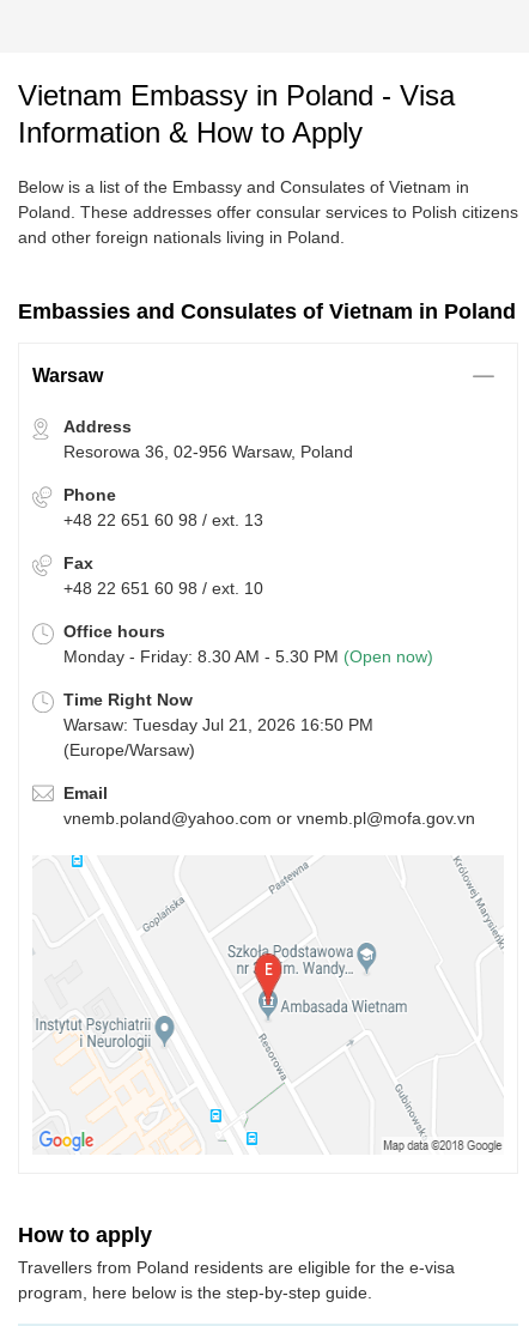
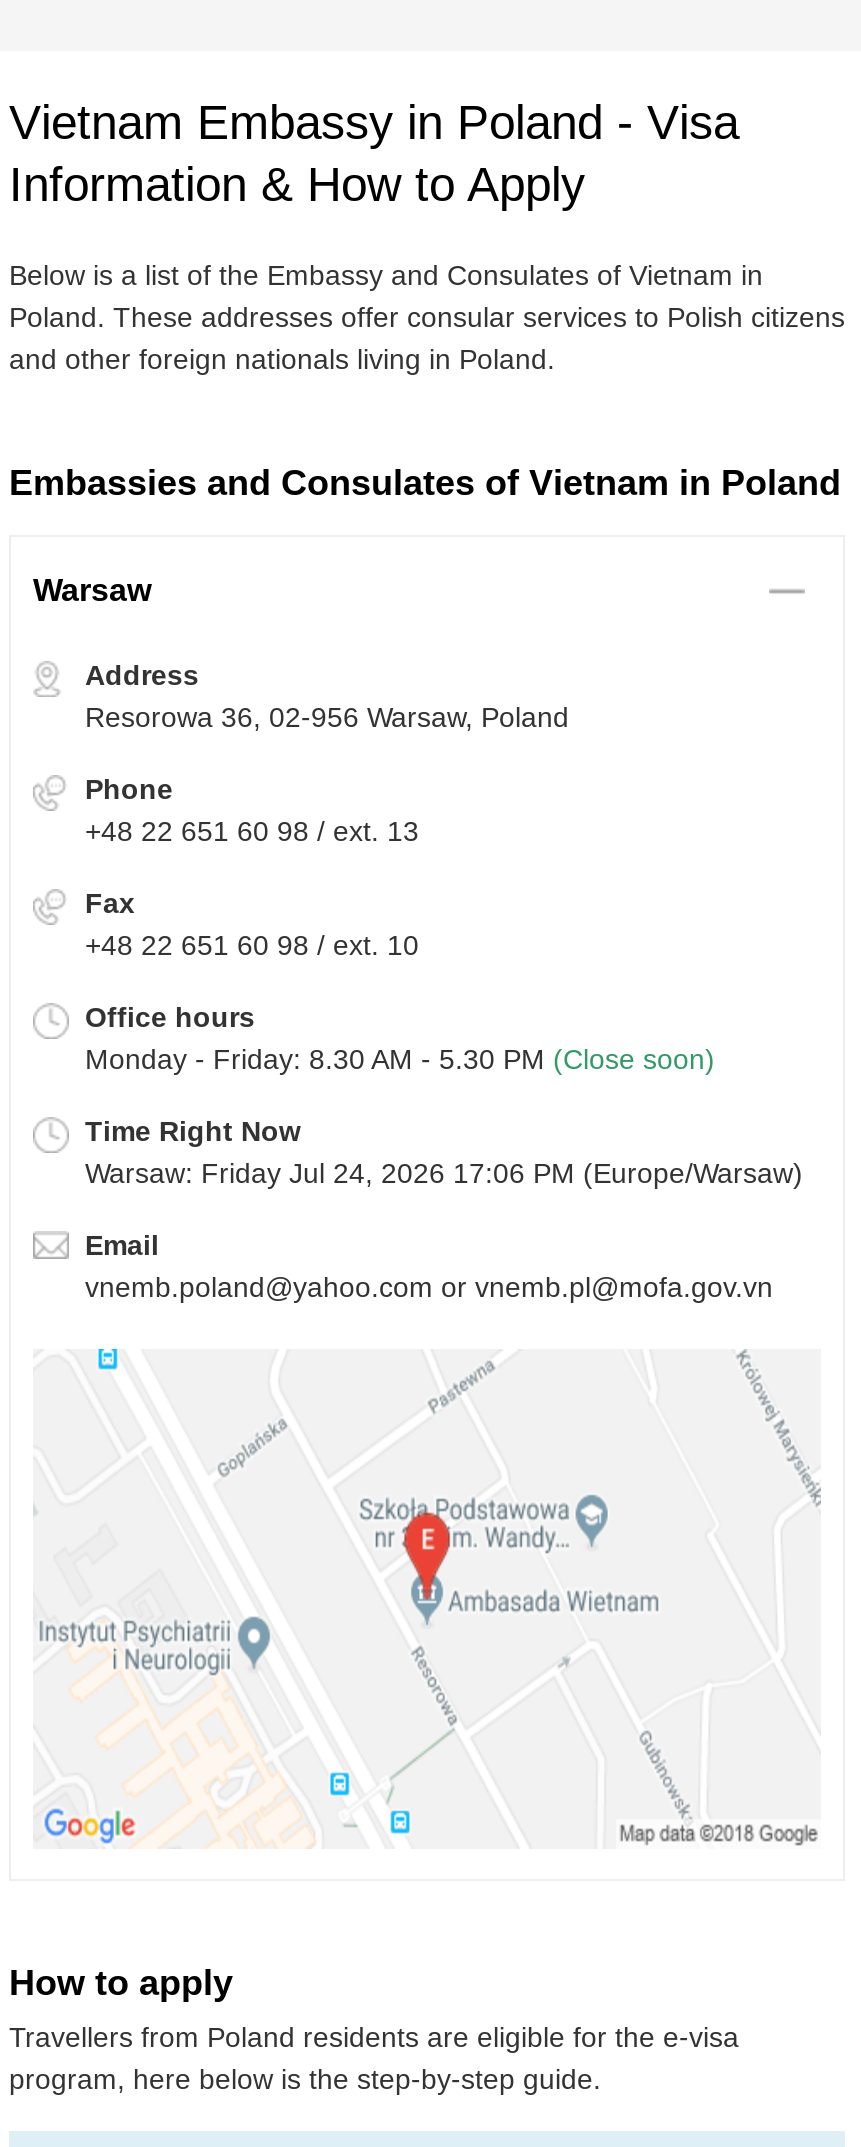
- Monday - Friday: 8.30 AM - 5.30 PM (Open now)
+ Monday - Friday: 8.30 AM - 5.30 PM (Close soon)

- Warsaw: Tuesday Jul 21, 2026 16:50 PM
- (Europe/Warsaw)
+ Warsaw: Friday Jul 24, 2026 17:06 PM (Europe/Warsaw)
